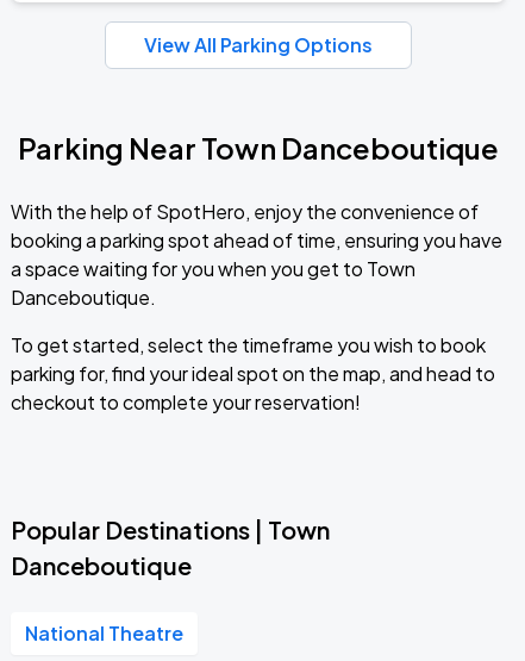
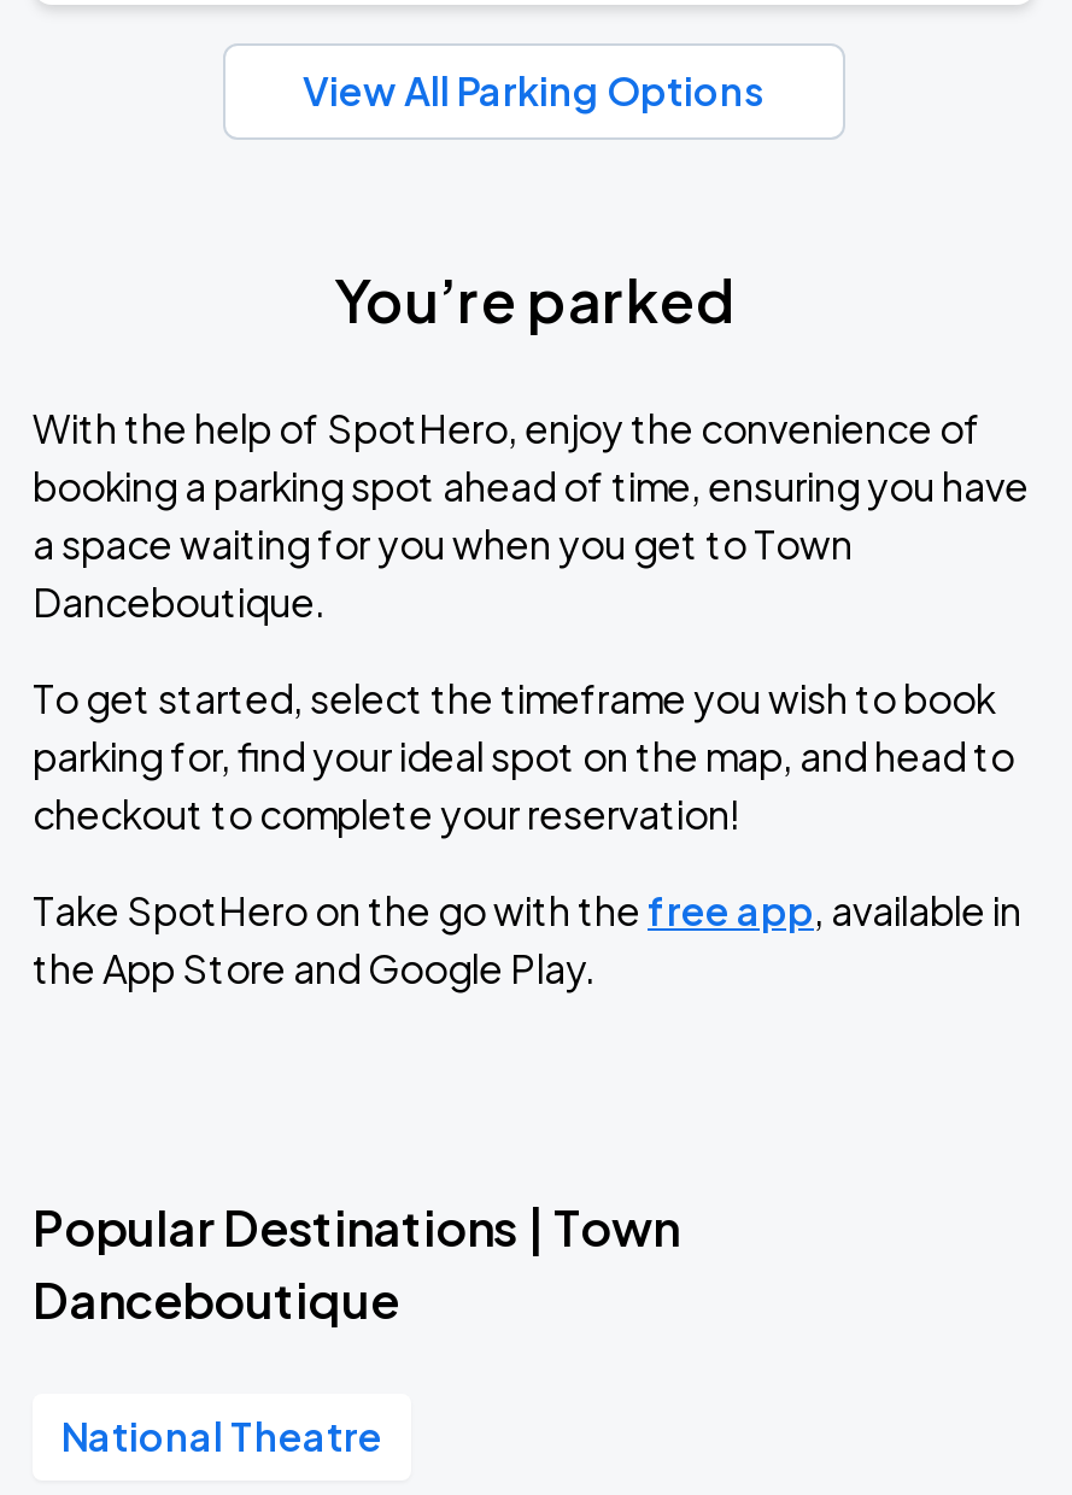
- Parking Near Town Danceboutique
+ You’re parked

+ Take SpotHero on the go with the free app, available in
+ the App Store and Google Play.
